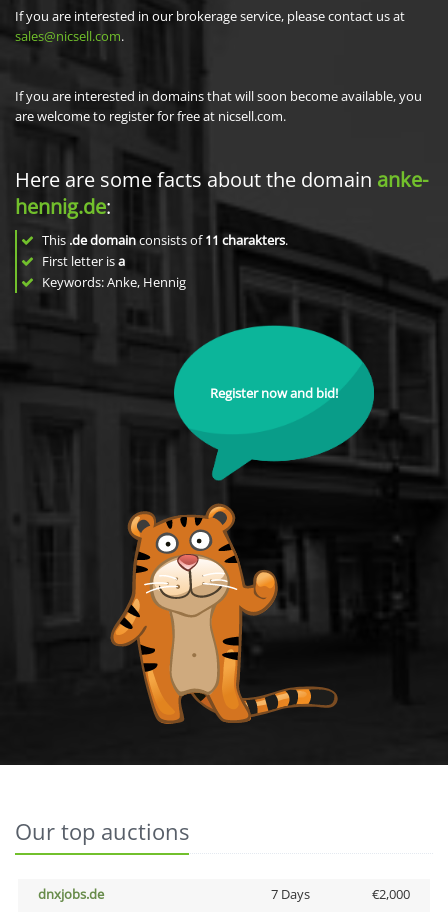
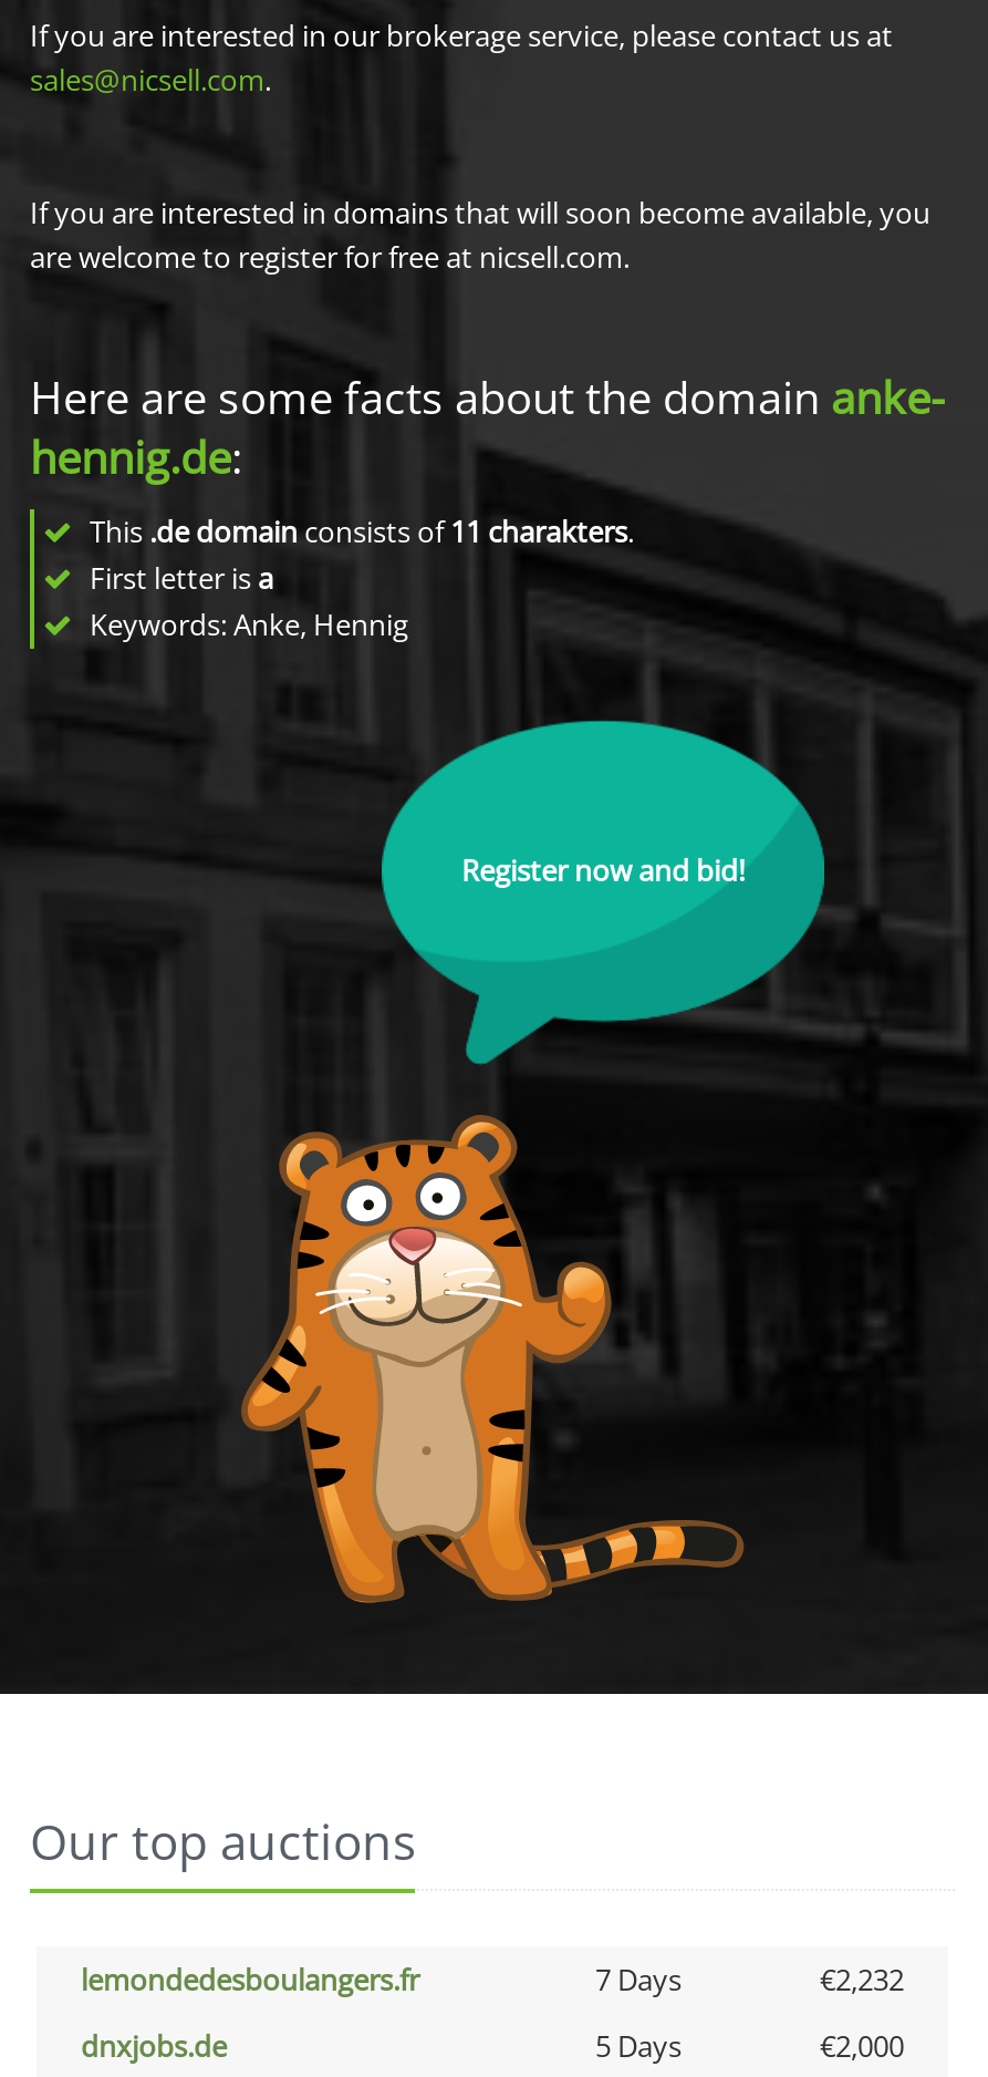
+ lemondedesboulangers.fr
+ 7 Days
+ €2,232

- 7 Days
+ 5 Days
